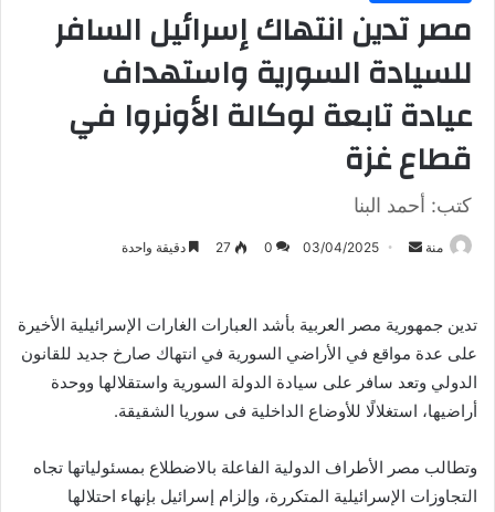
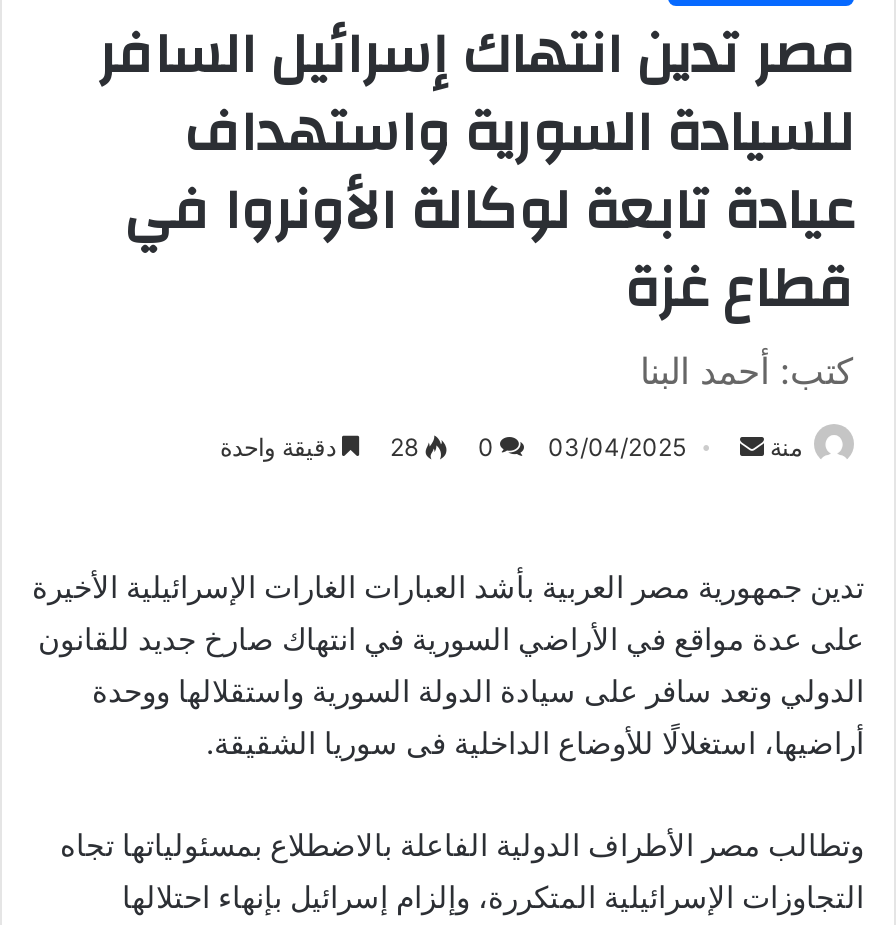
- 27
+ 28
